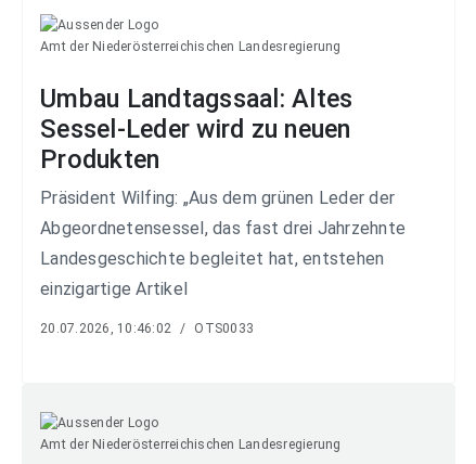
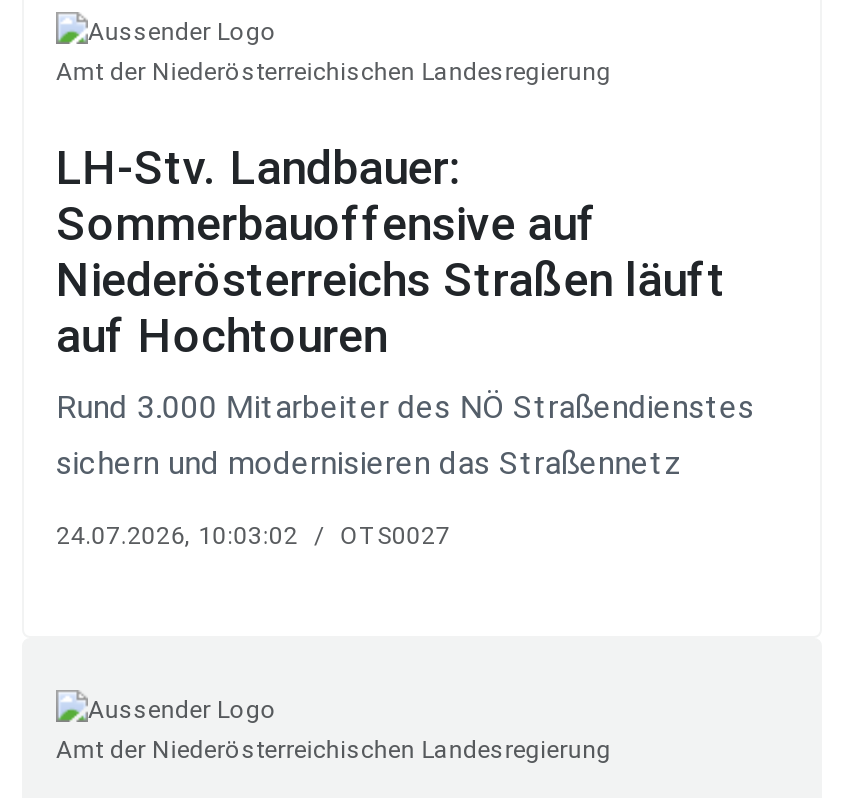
- Umbau Landtagssaal: Altes
- Sessel-Leder wird zu neuen
- Produkten
- Präsident Wilfing: „Aus dem grünen Leder der
- Abgeordnetensessel, das fast drei Jahrzehnte
- Landesgeschichte begleitet hat, entstehen
- einzigartige Artikel
- 20.07.2026, 10:46:02 / OTS0033
+ LH-Stv. Landbauer:
+ Sommerbauoffensive auf
+ Niederösterreichs Straßen läuft
+ auf Hochtouren
+ Rund 3.000 Mitarbeiter des NÖ Straßendienstes
+ sichern und modernisieren das Straßennetz
+ 24.07.2026, 10:03:02 / OTS0027
